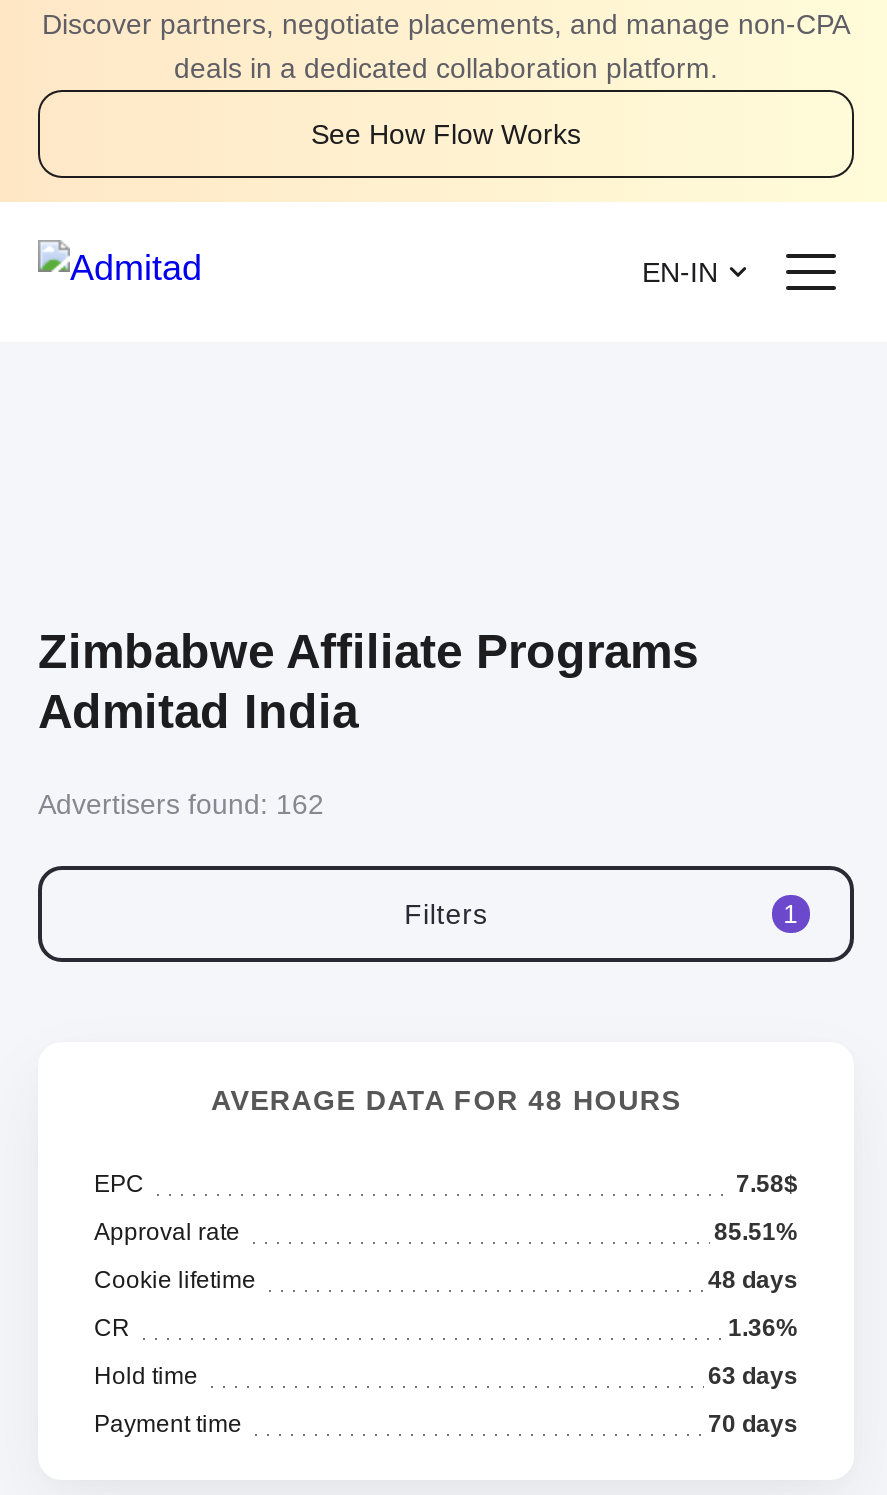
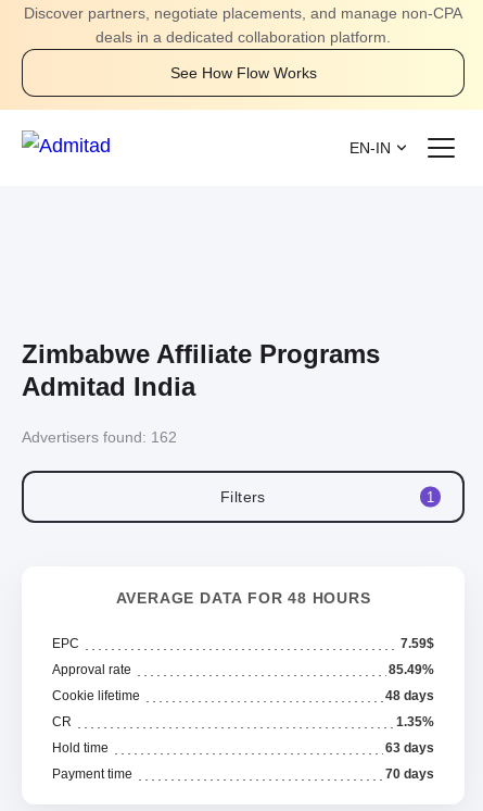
- 7.58$
+ 7.59$

- 85.51%
+ 85.49%

- 1.36%
+ 1.35%
